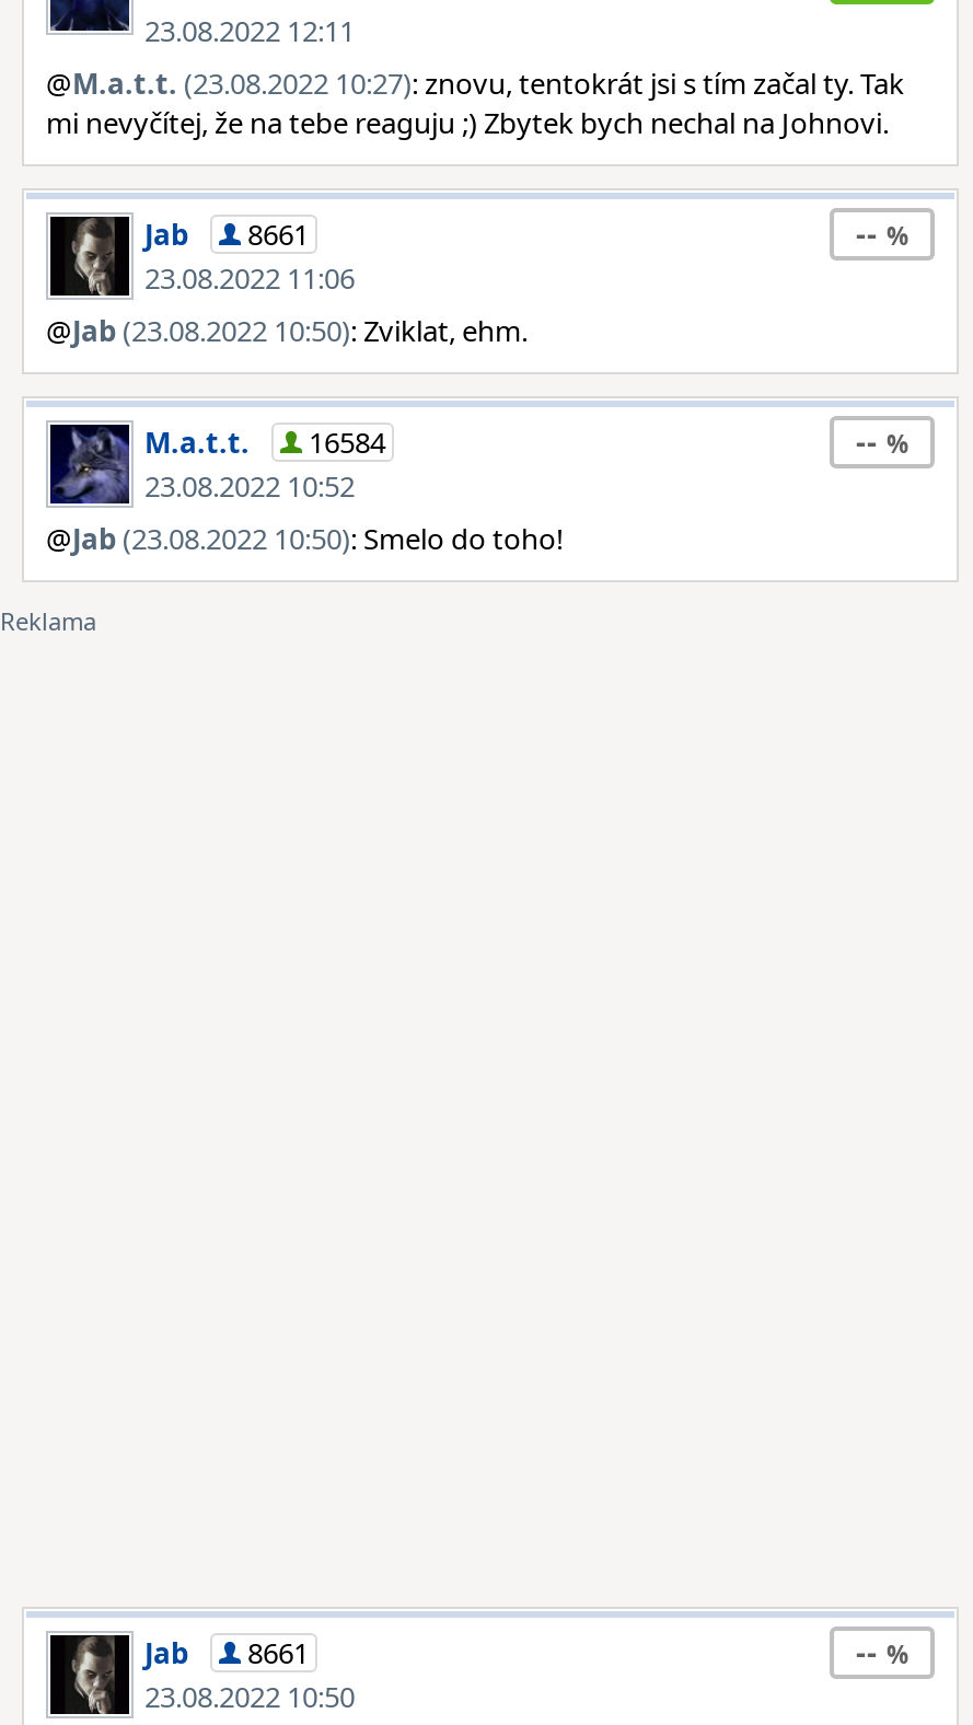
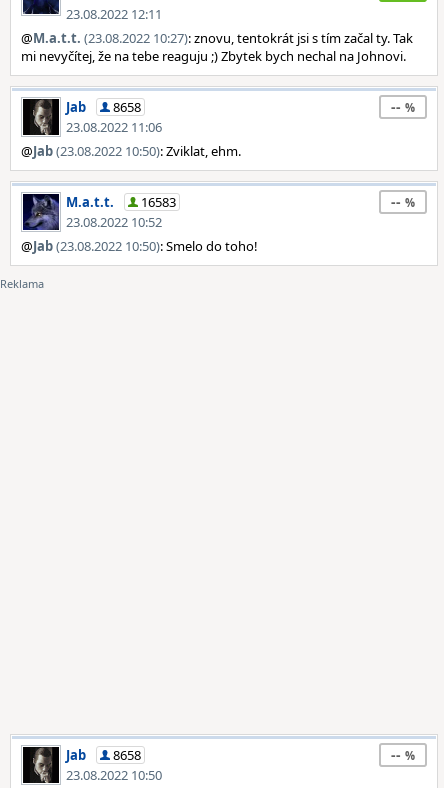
- Jab 8661
+ Jab 8658

- M.a.t.t. 16584
+ M.a.t.t. 16583

- Jab 8661
+ Jab 8658
